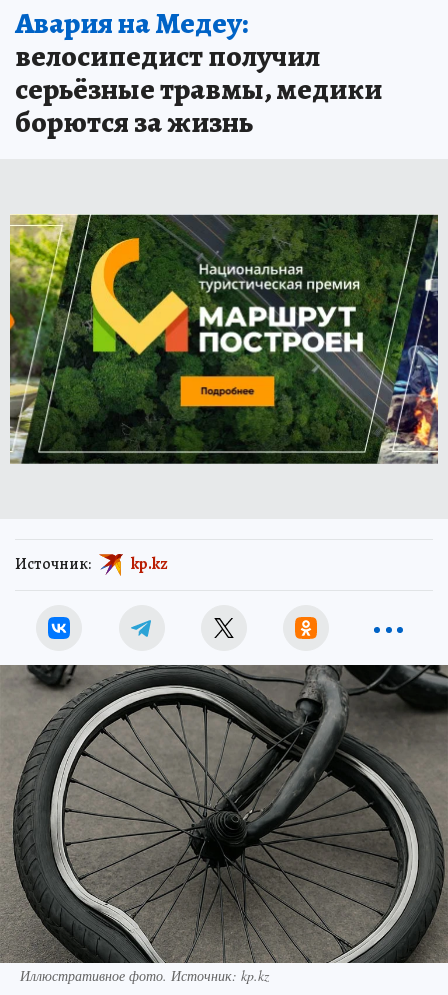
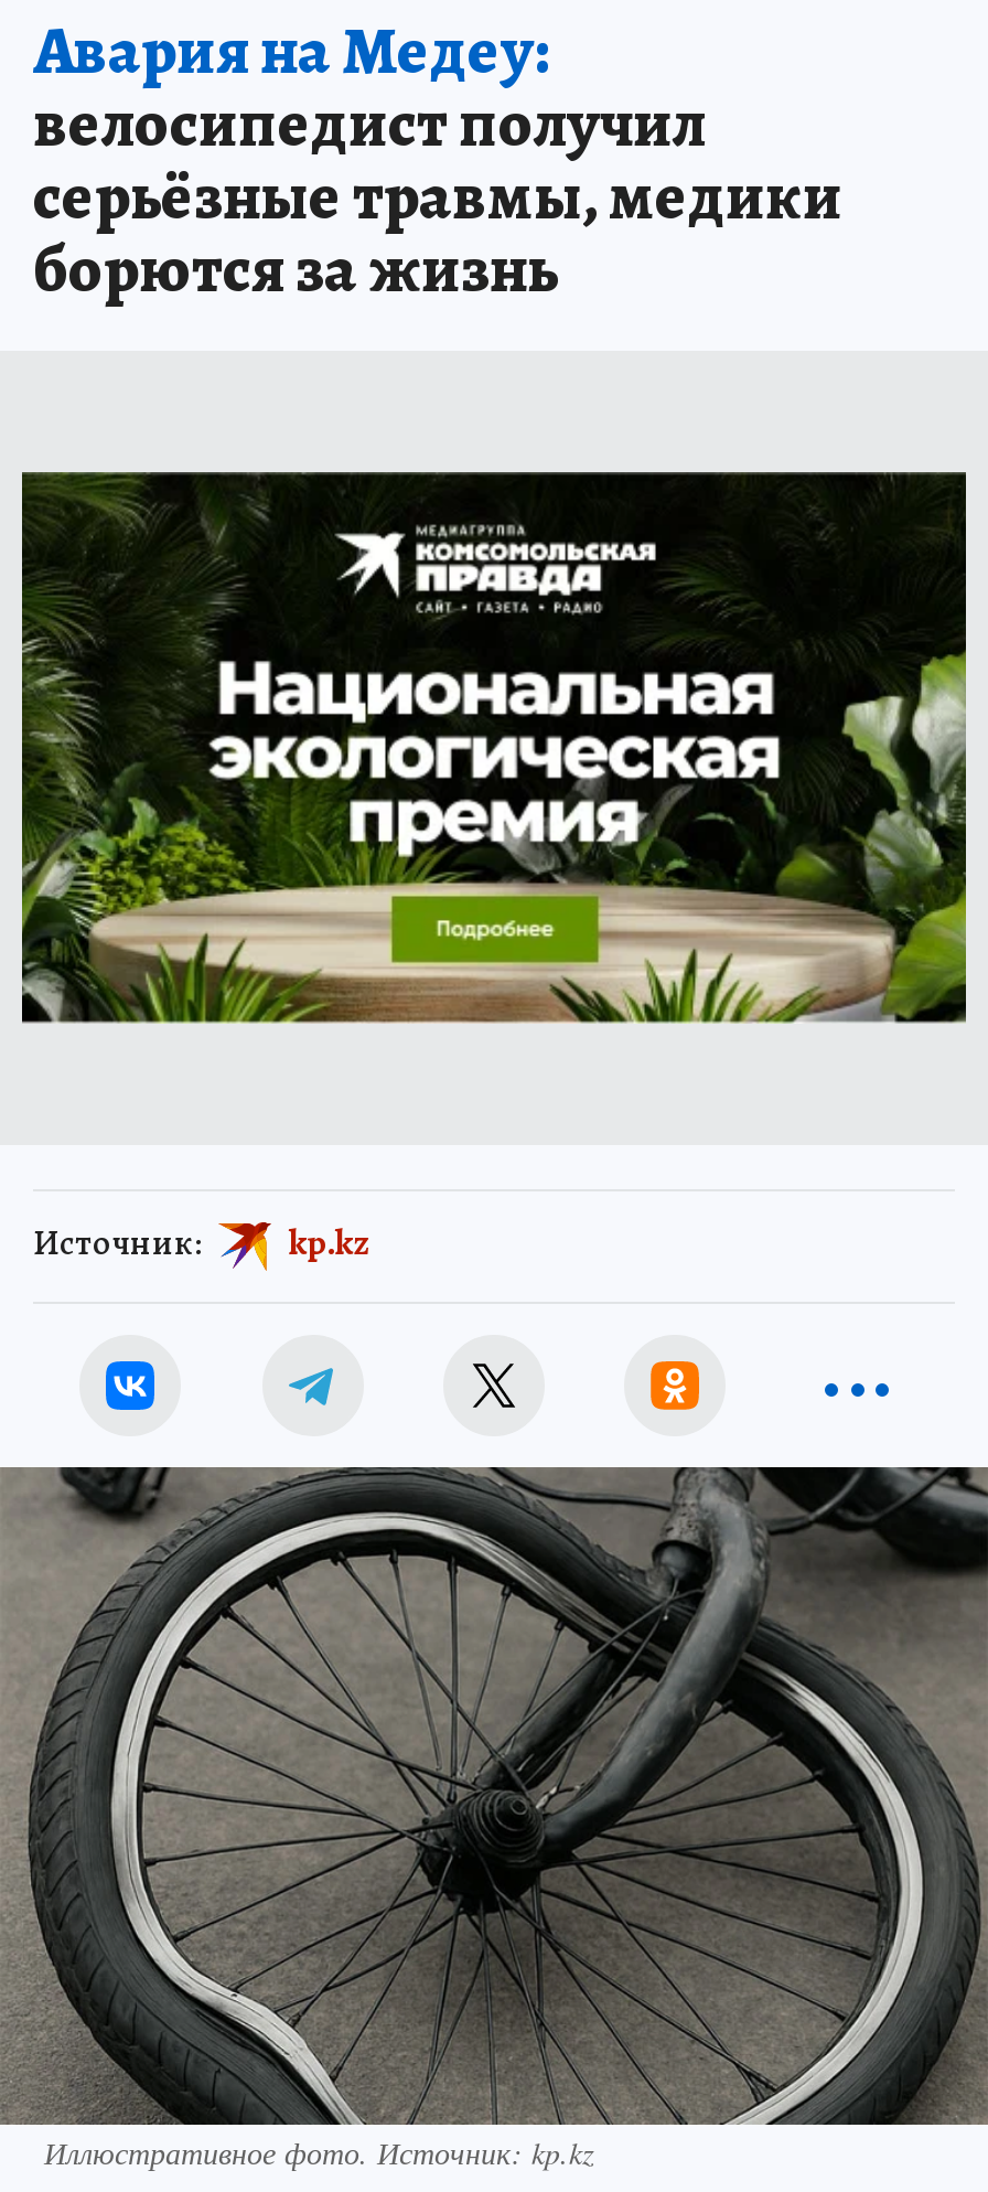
- [image]
+ [image]
